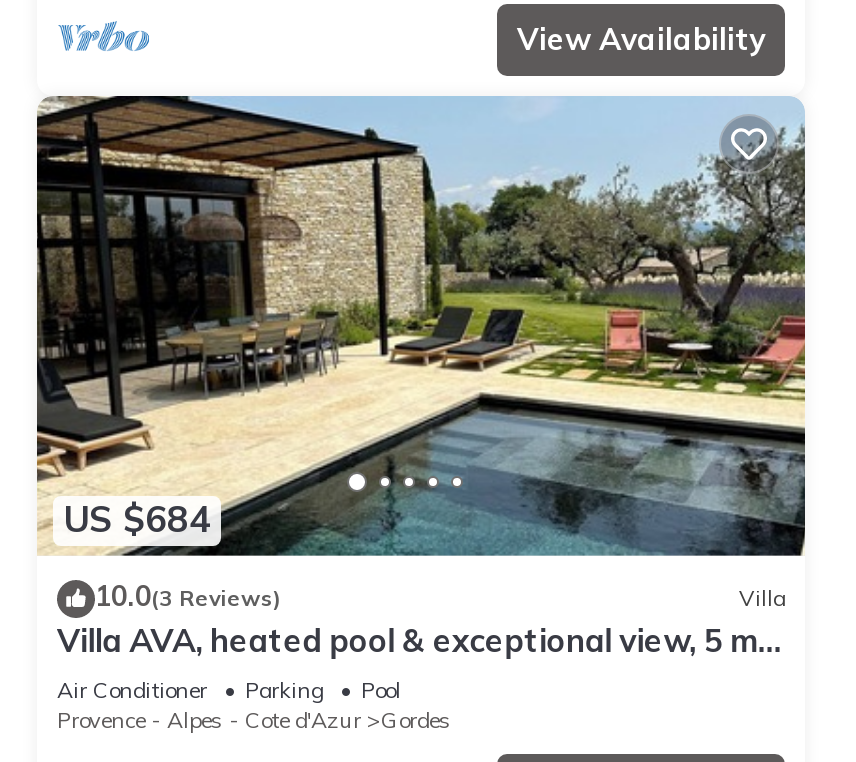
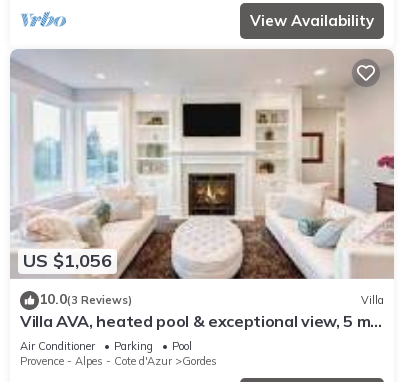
- [image]
- US $684
+ [image]
+ US $1,056
